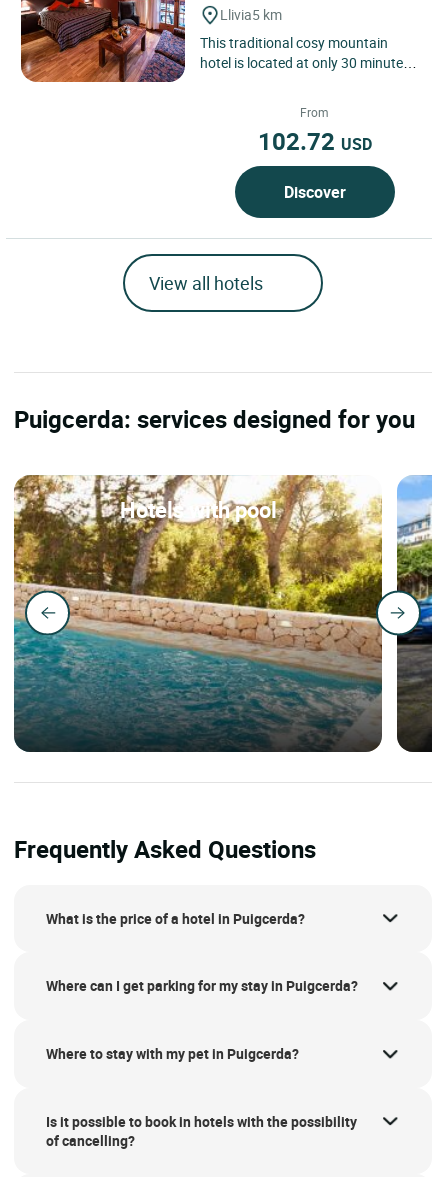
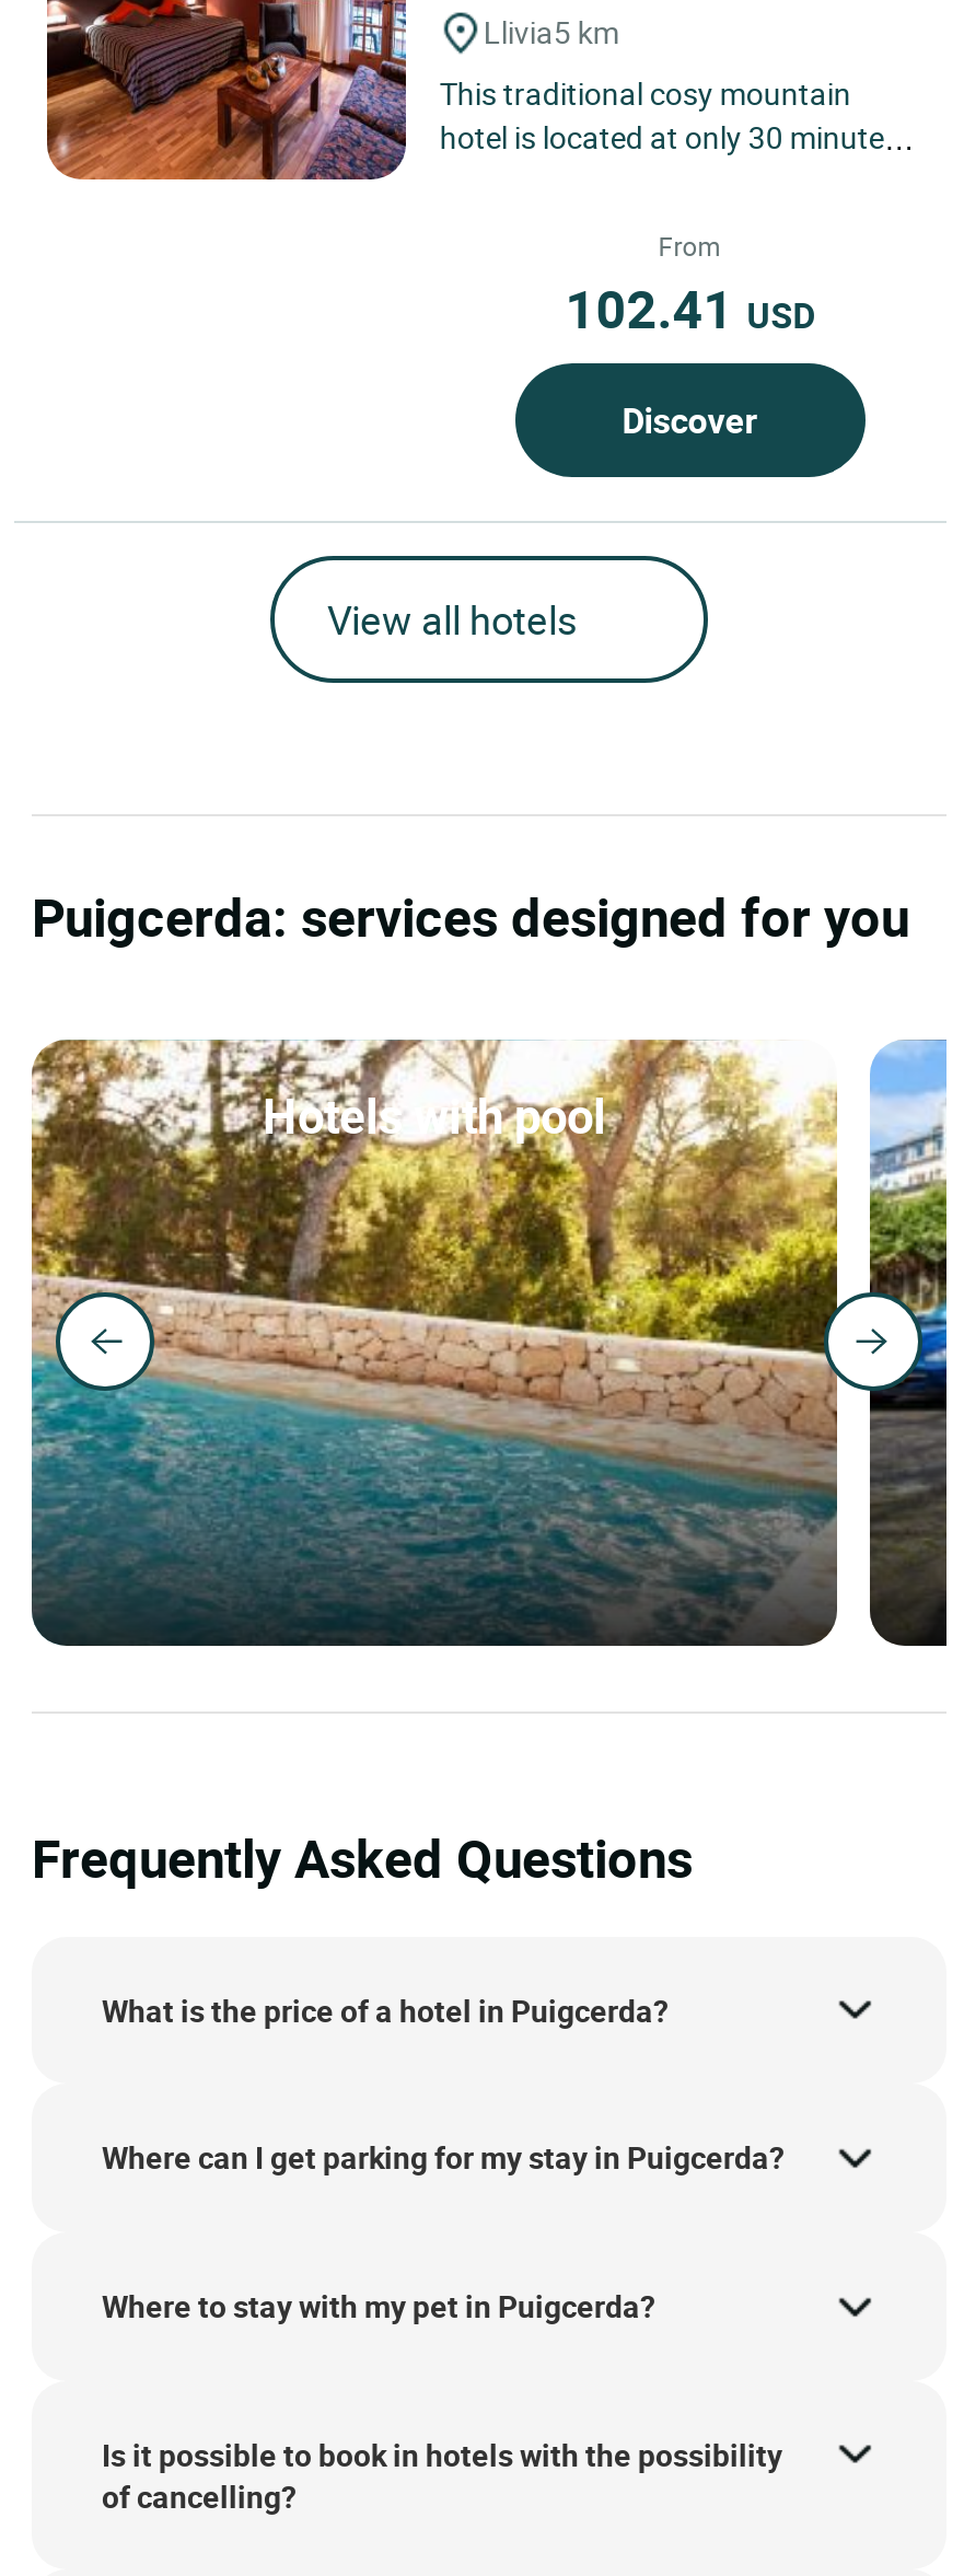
- 102.72 USD
+ 102.41 USD
